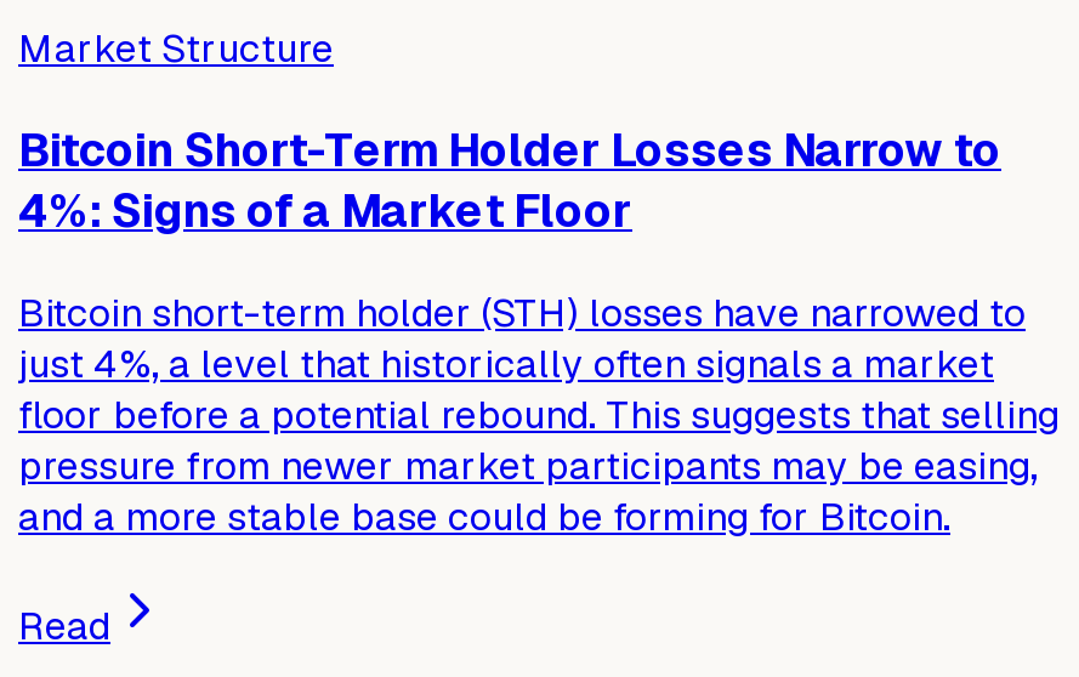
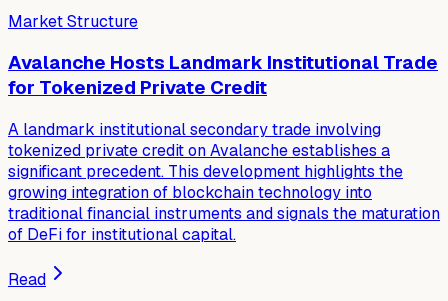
- Bitcoin Short-Term Holder Losses Narrow to
- 4%: Signs of a Market Floor
+ Avalanche Hosts Landmark Institutional Trade
+ for Tokenized Private Credit

- Bitcoin short-term holder (STH) losses have narrowed to
- just 4%, a level that historically often signals a market
- floor before a potential rebound. This suggests that selling
- pressure from newer market participants may be easing,
- and a more stable base could be forming for Bitcoin.
+ A landmark institutional secondary trade involving
+ tokenized private credit on Avalanche establishes a
+ significant precedent. This development highlights the
+ growing integration of blockchain technology into
+ traditional financial instruments and signals the maturation
+ of DeFi for institutional capital.
